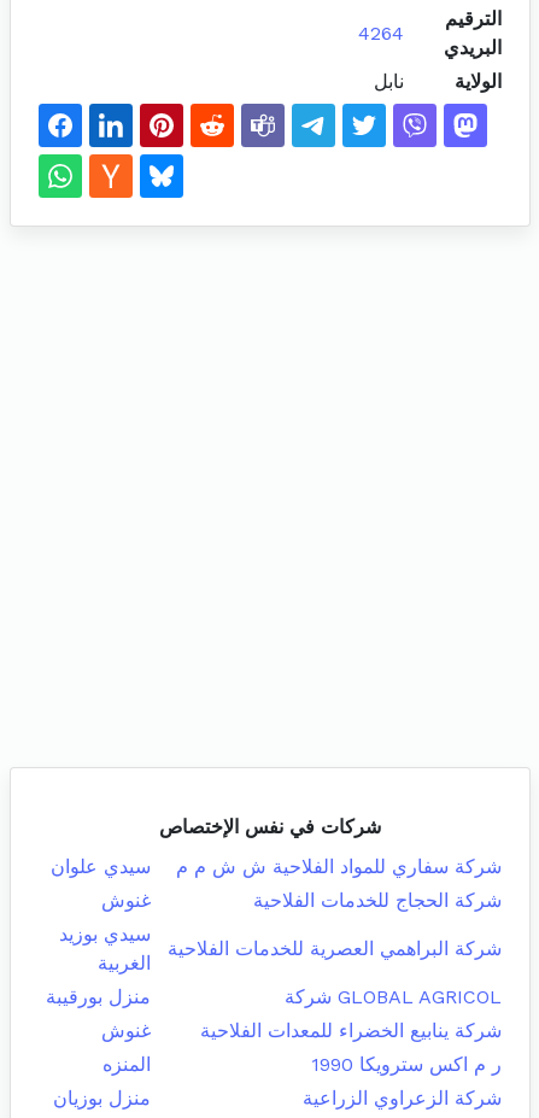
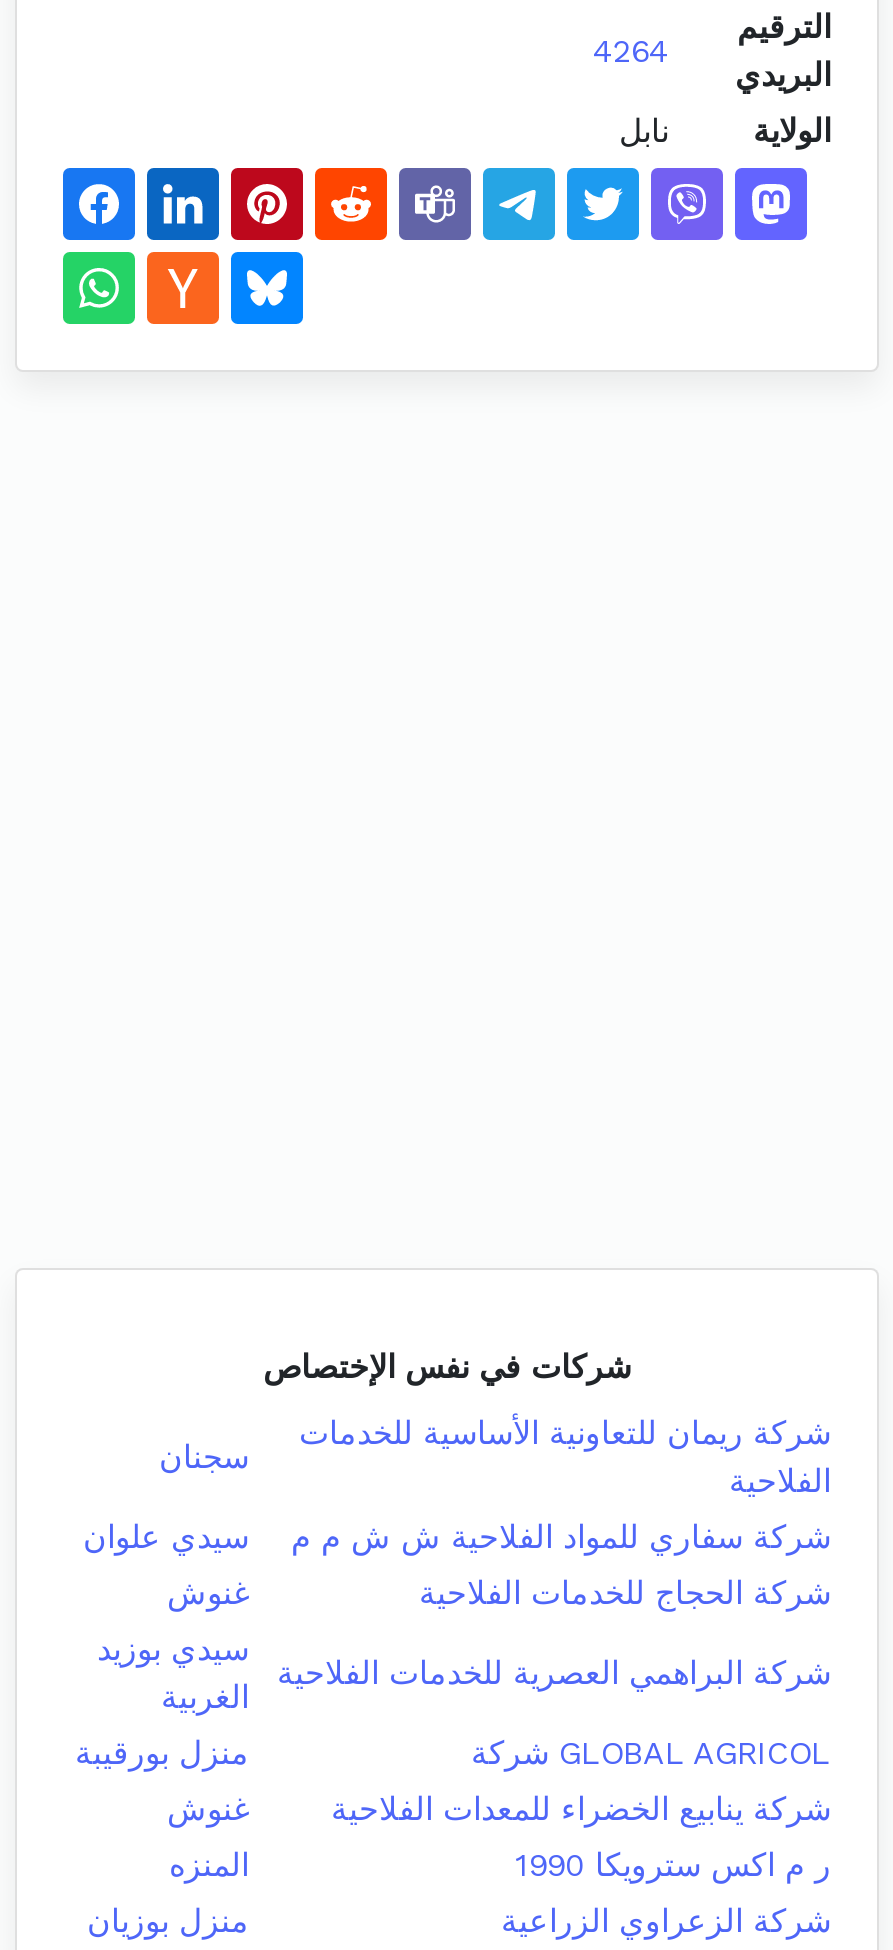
+ سجنان

+ شركة ريمان للتعاونية الأساسية للخدمات
+ الفلاحية
